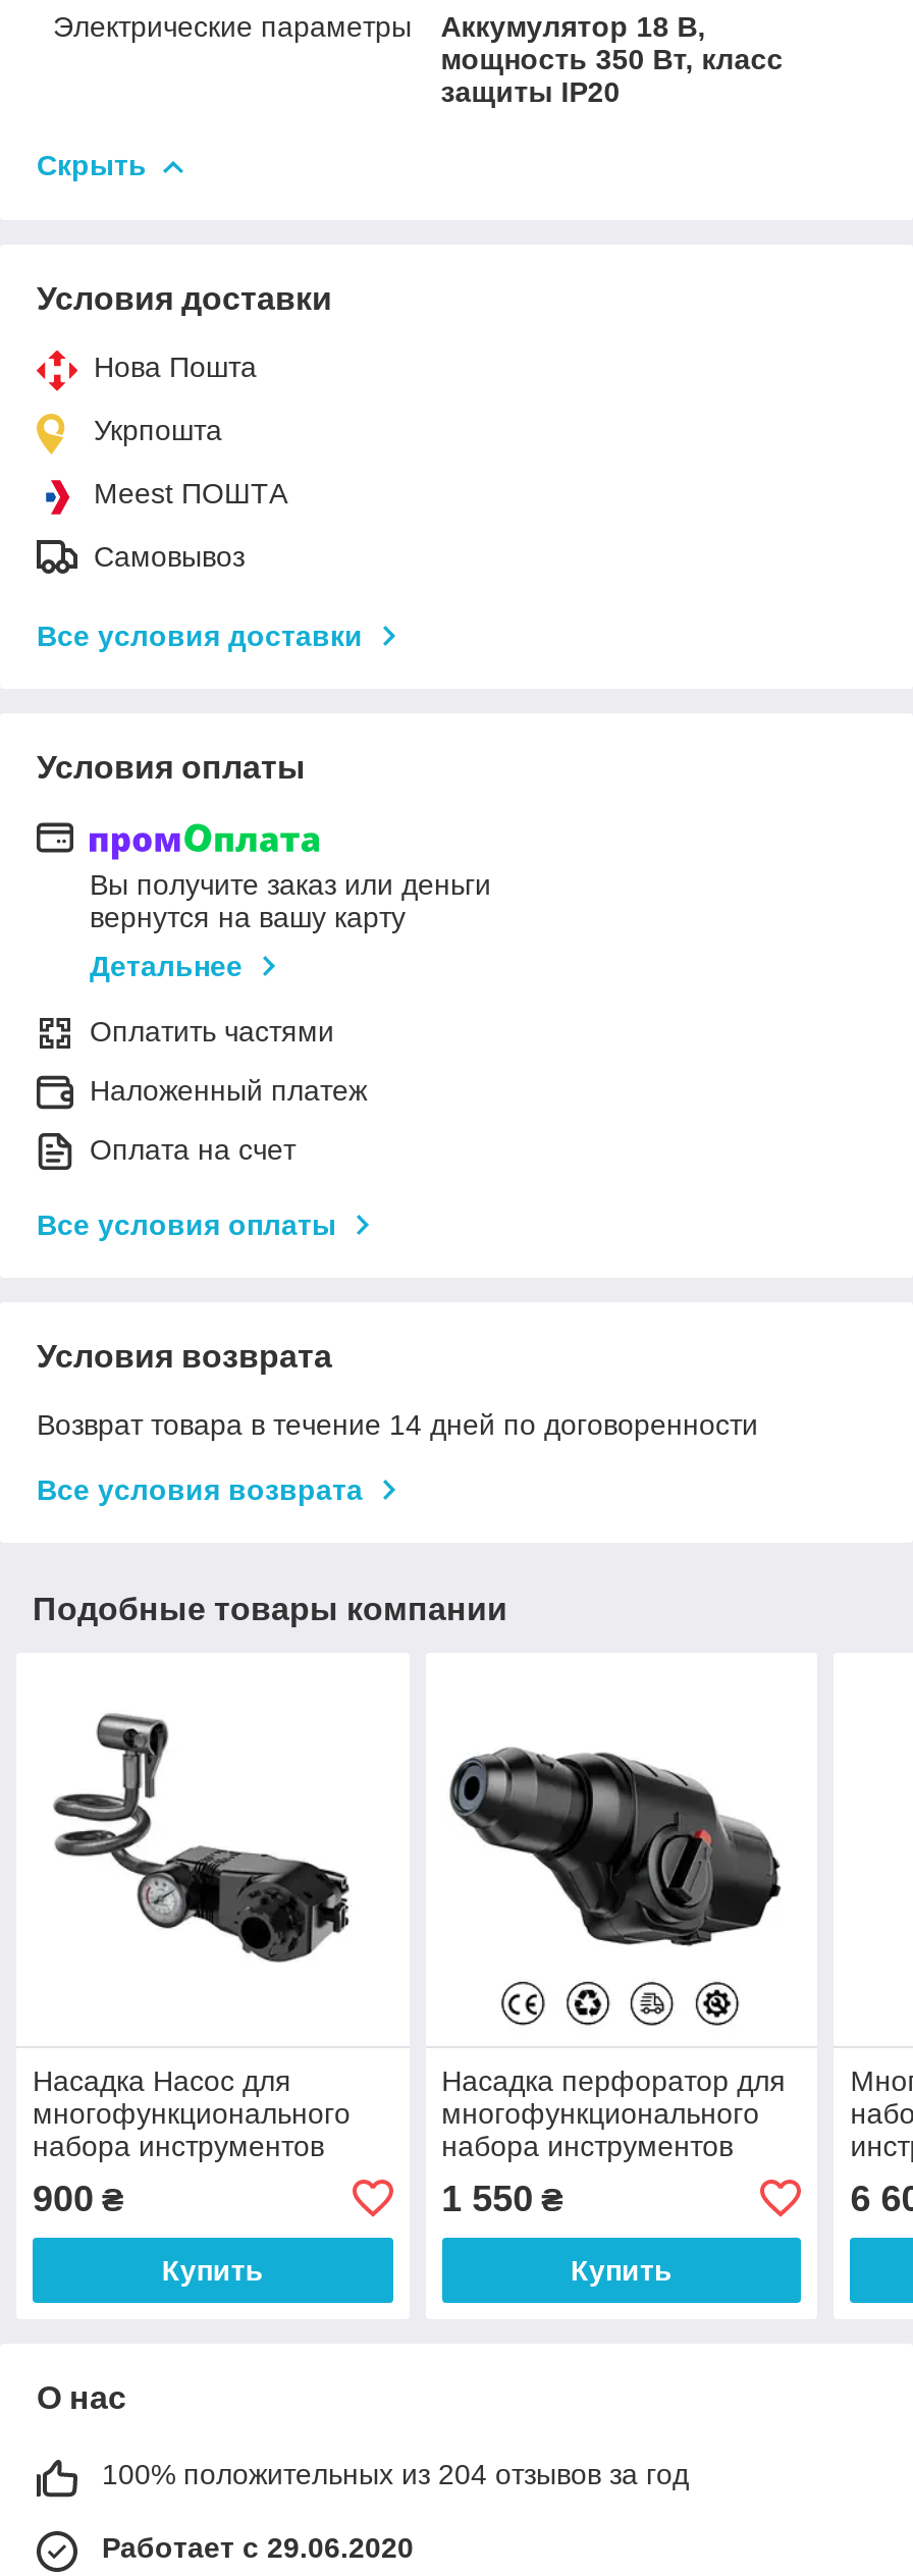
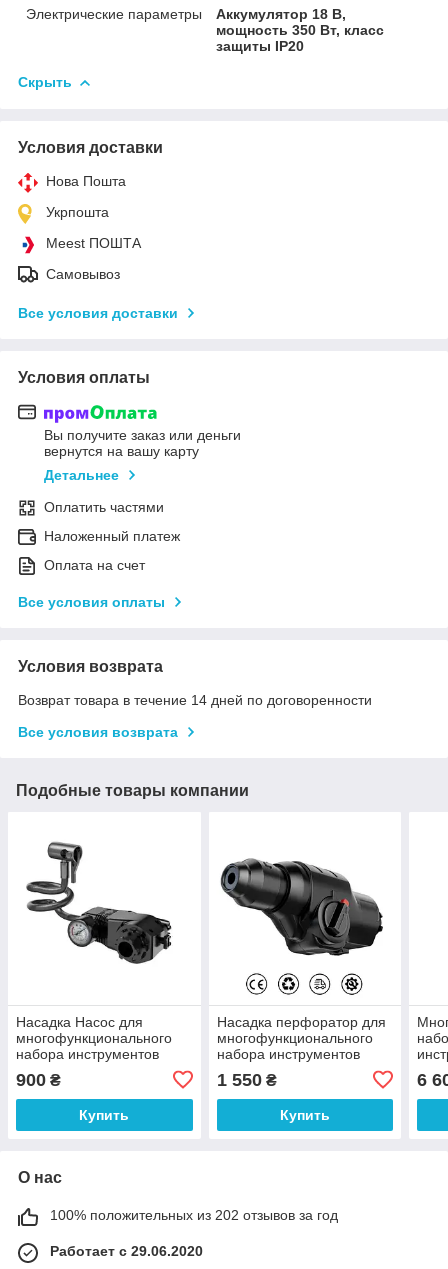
- 100% положительных из 204 отзывов за год
+ 100% положительных из 202 отзывов за год
